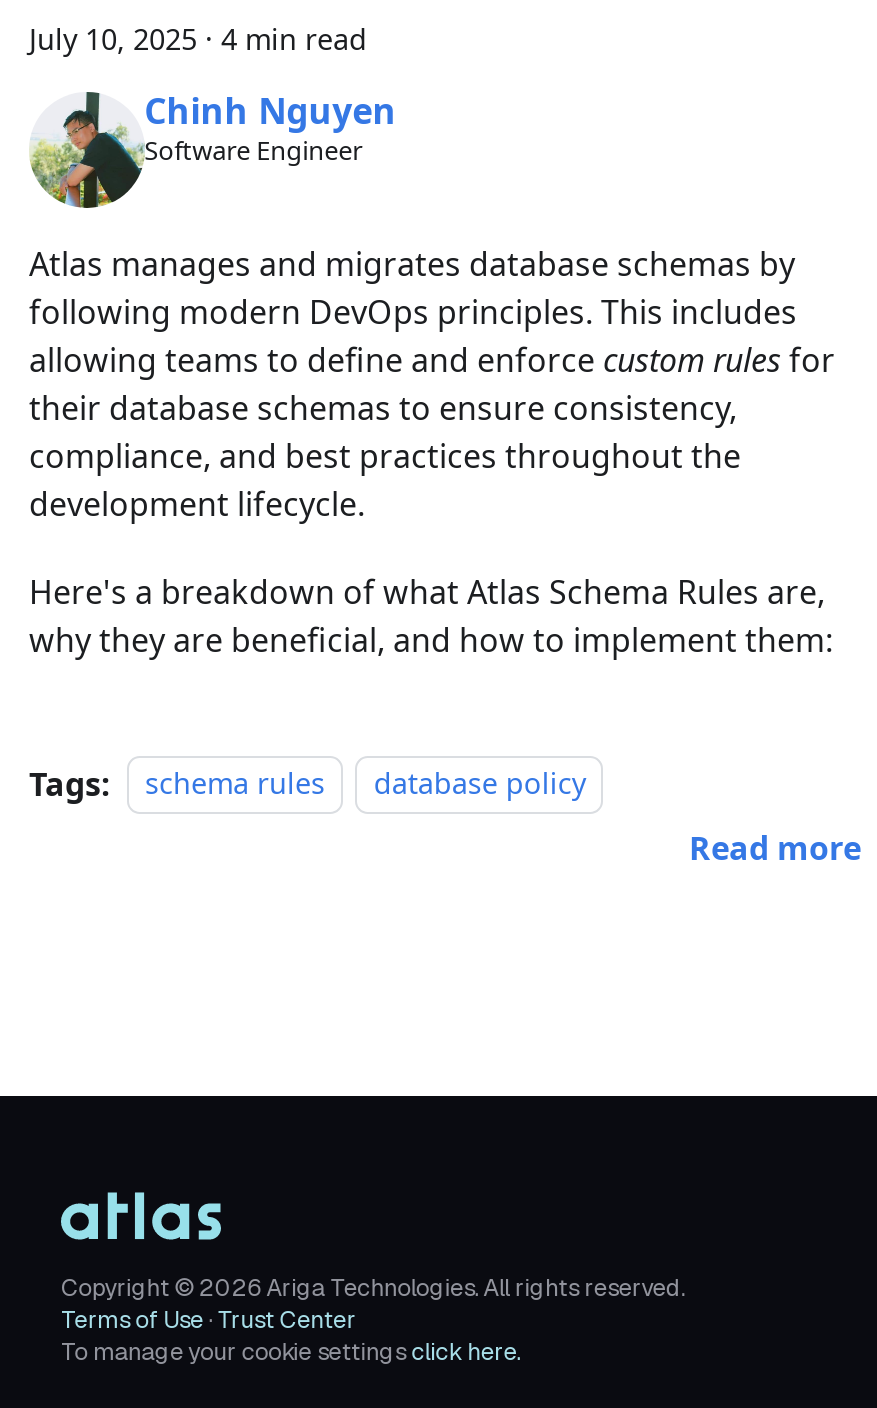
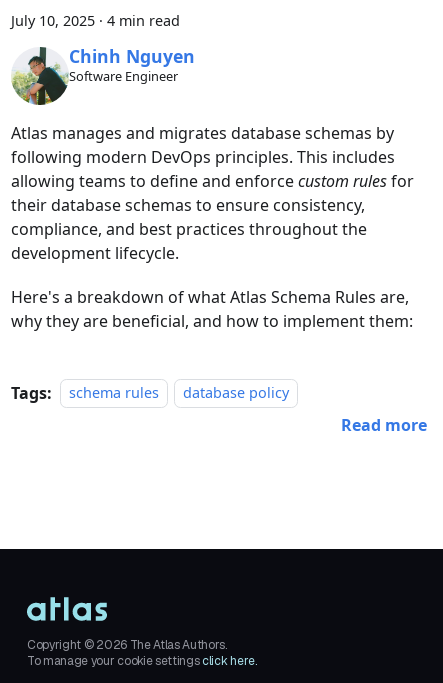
- Copyright © 2026 Ariga Technologies. All rights reserved.
- Terms of Use · Trust Center
+ Copyright © 2026 The Atlas Authors.
